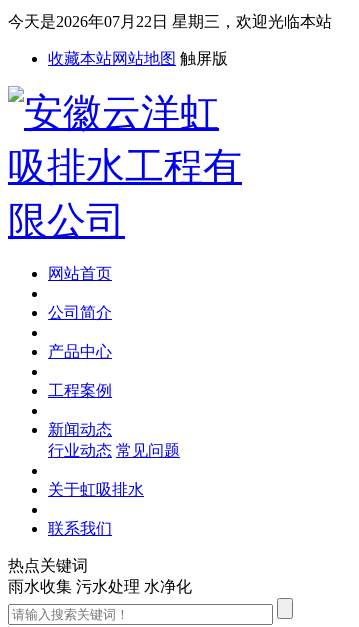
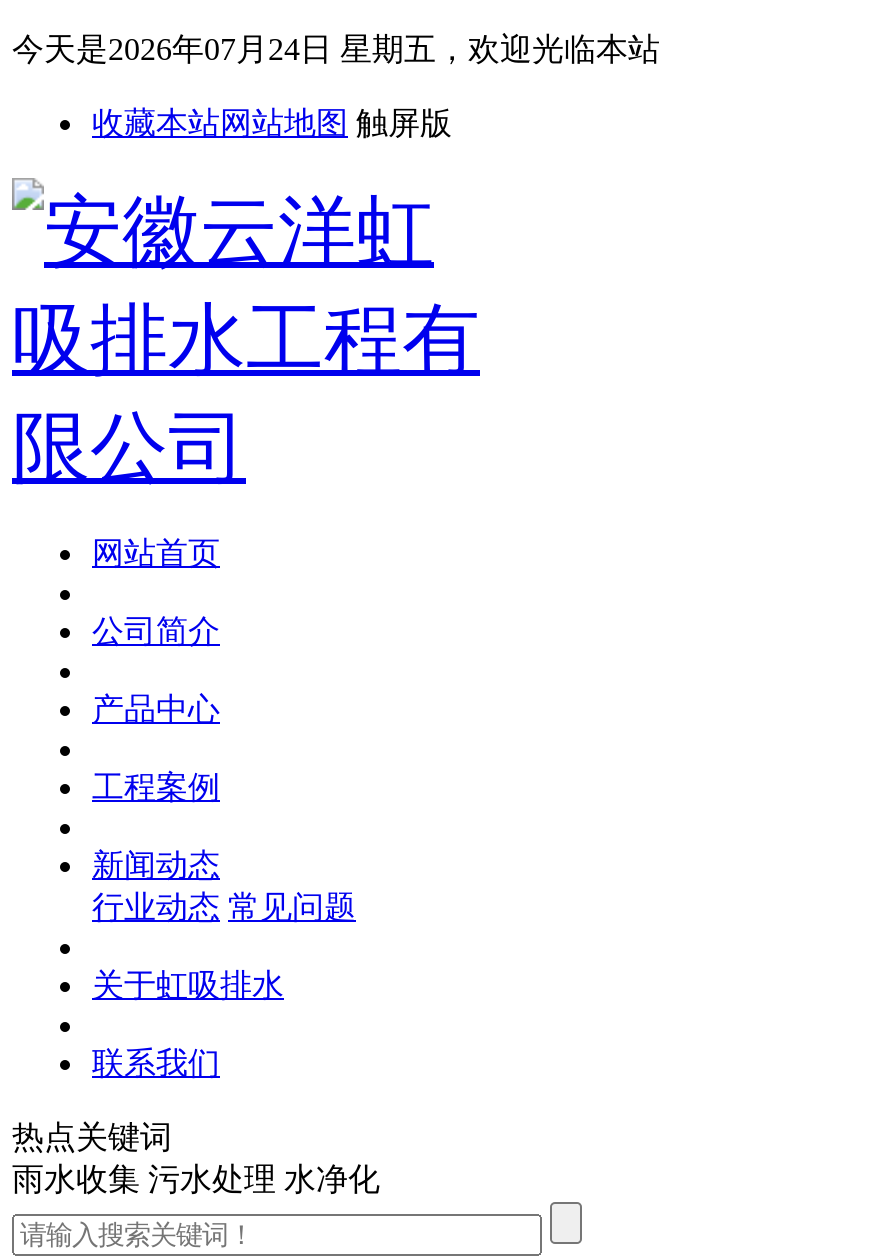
- 今天是2026年07月22日 星期三，欢迎光临本站
+ 今天是2026年07月24日 星期五，欢迎光临本站
